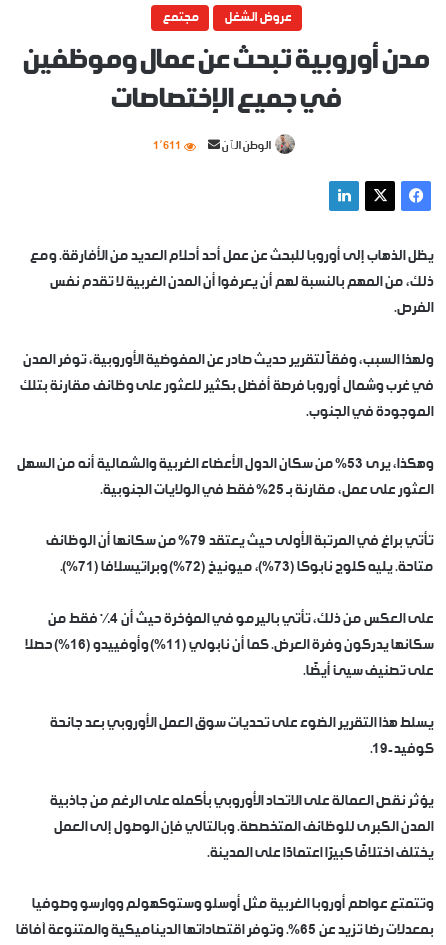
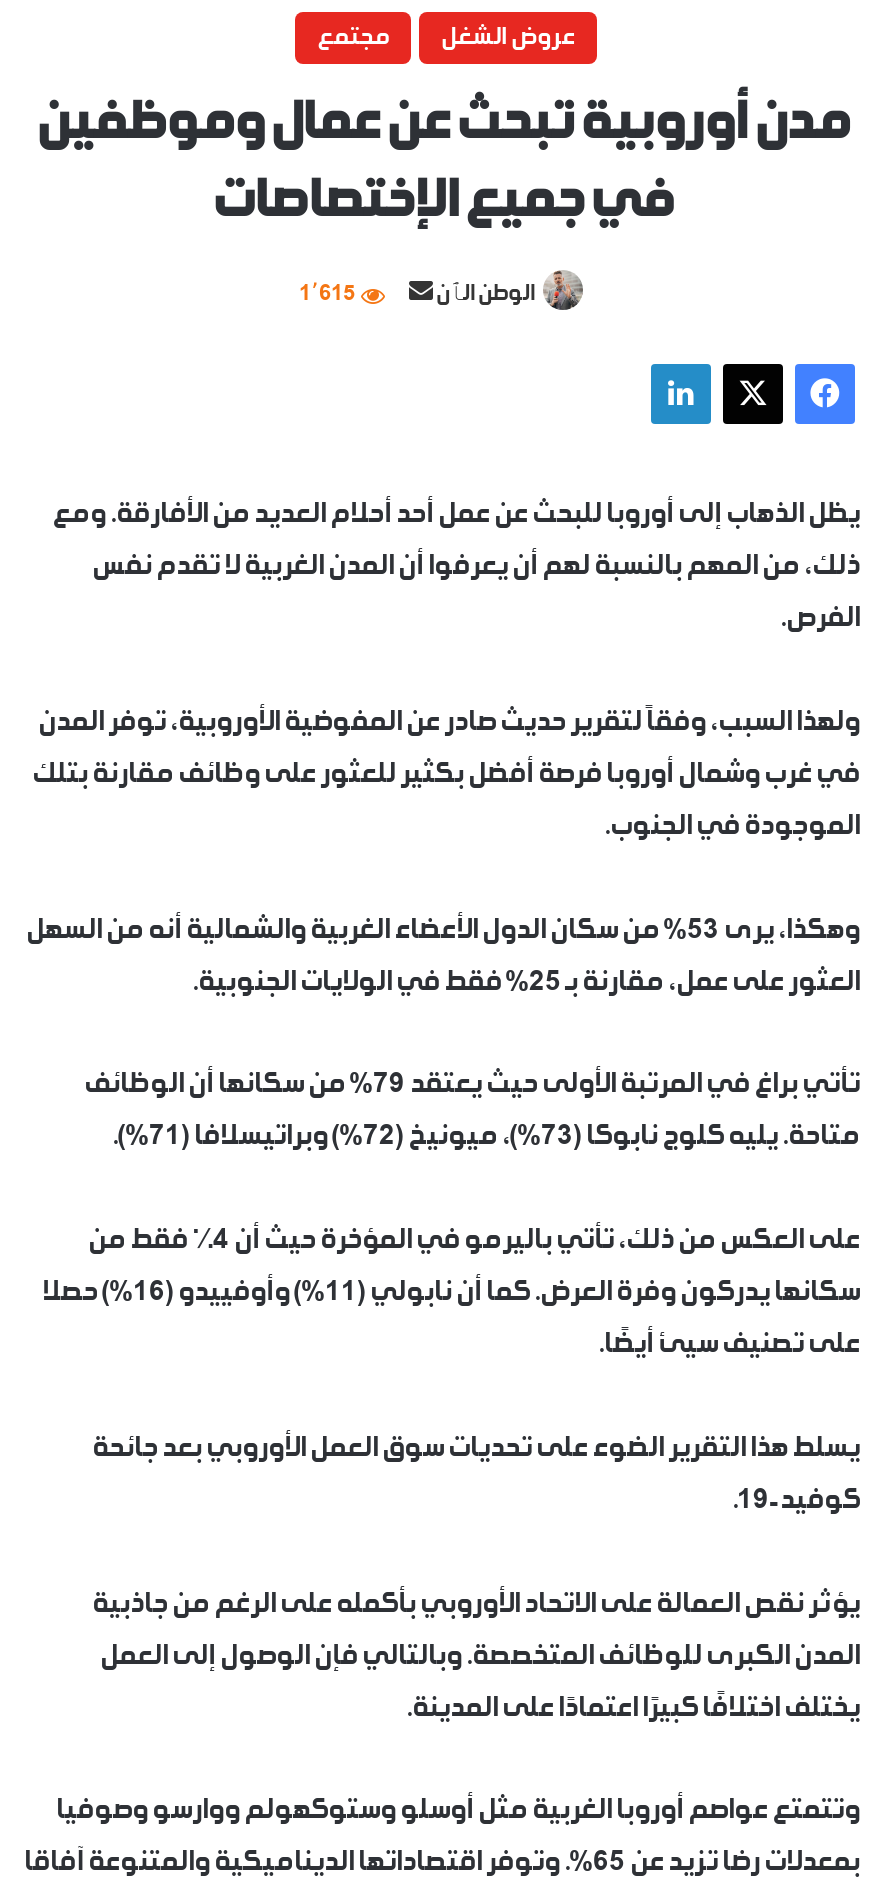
- 1٬611
+ 1٬615
